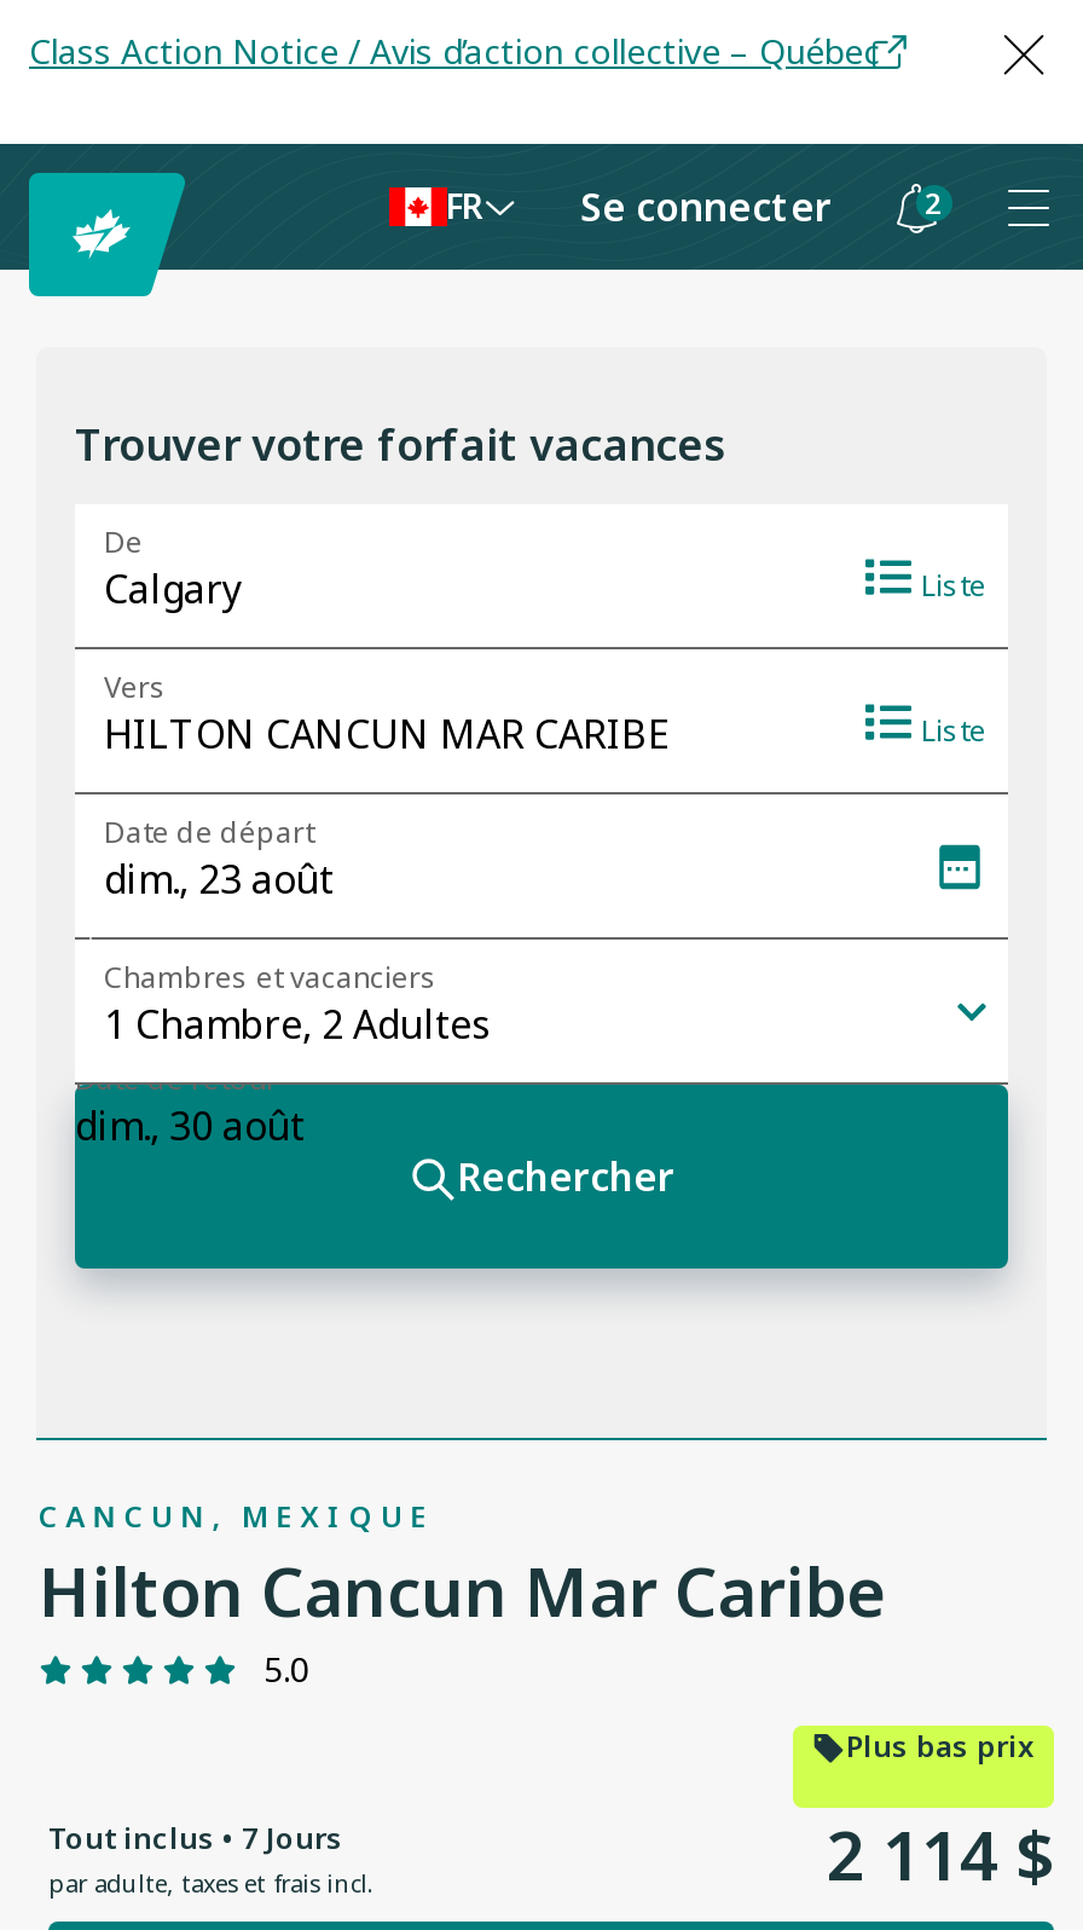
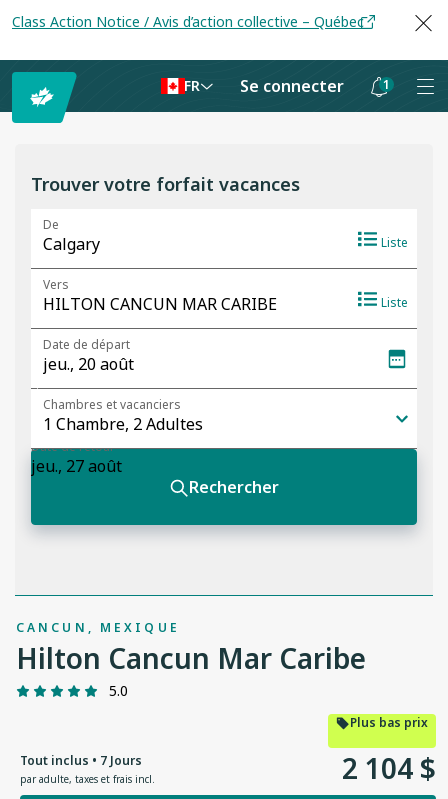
- 2
+ 1

- 2 114 $
+ 2 104 $
